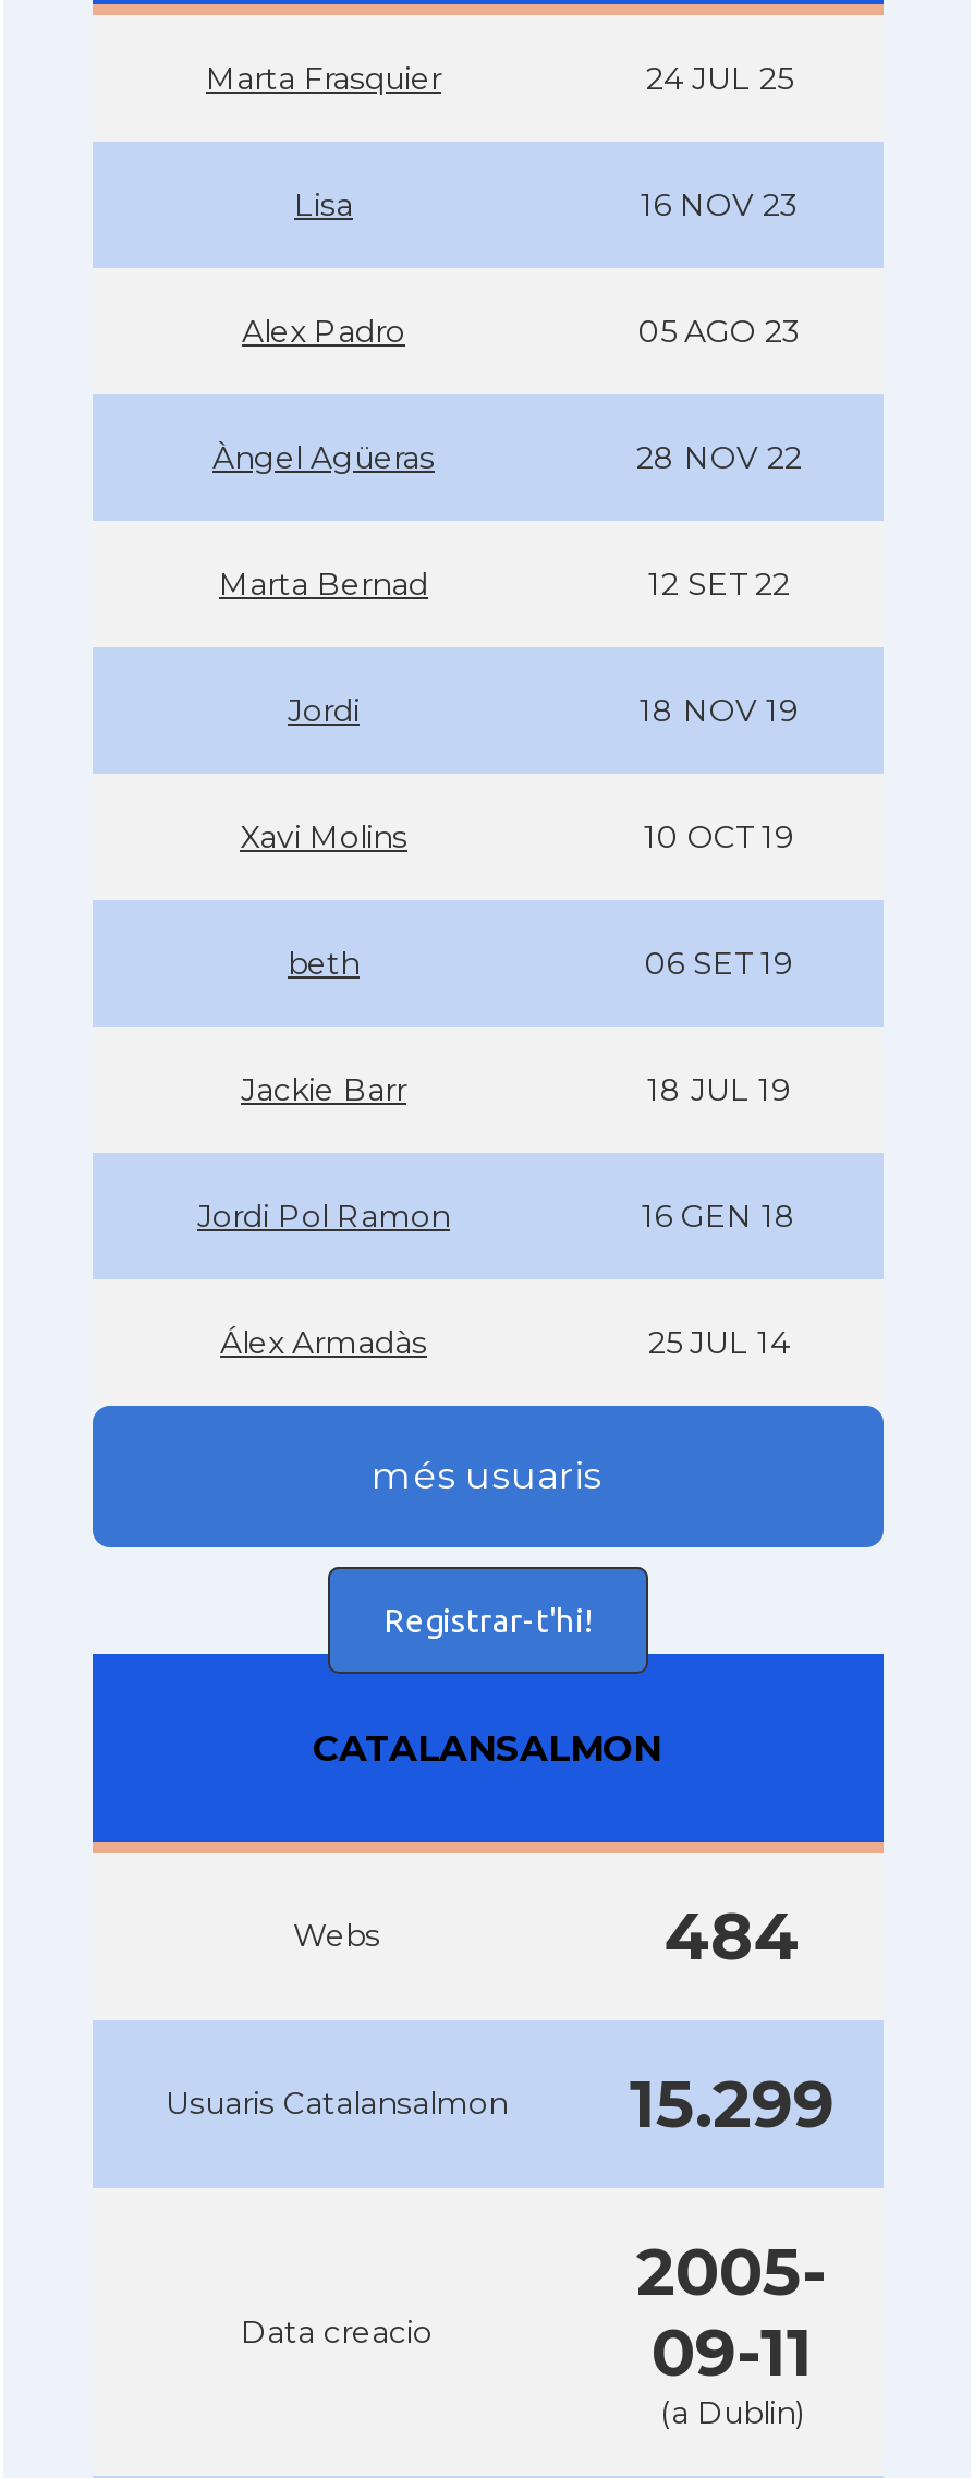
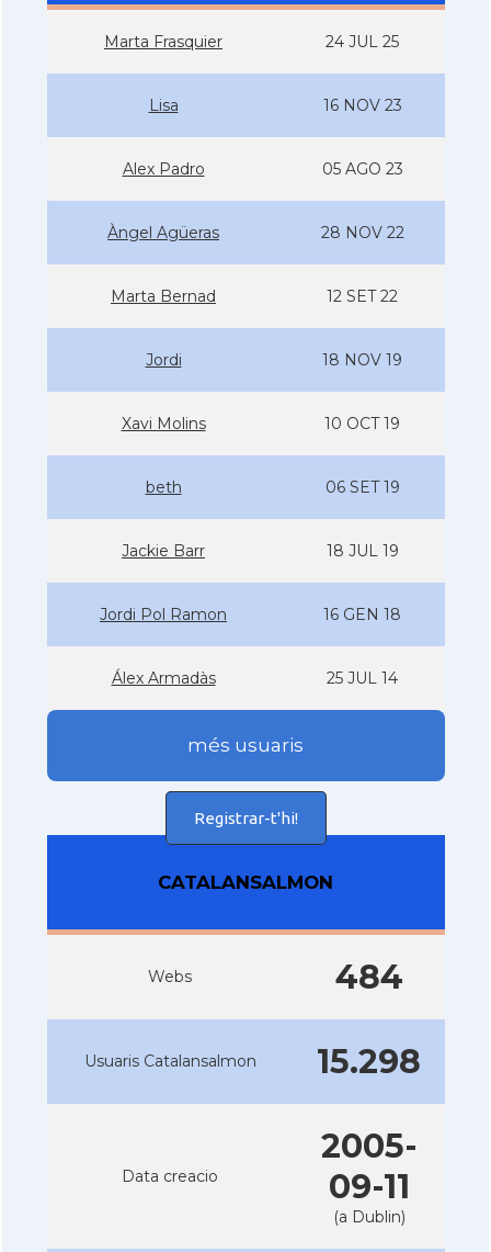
- 15.299
+ 15.298
